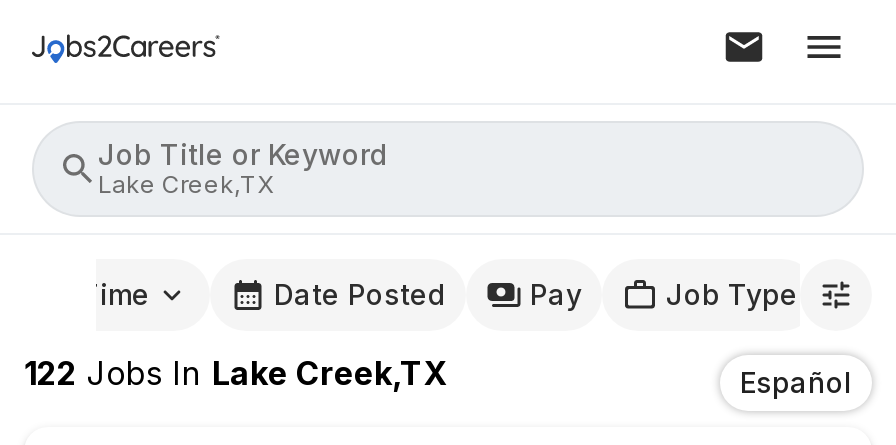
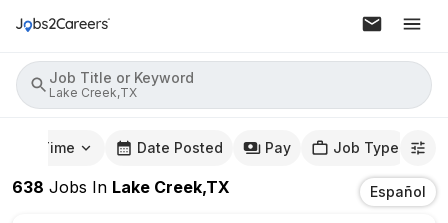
- 122 Jobs In Lake Creek,TX
+ 638 Jobs In Lake Creek,TX
